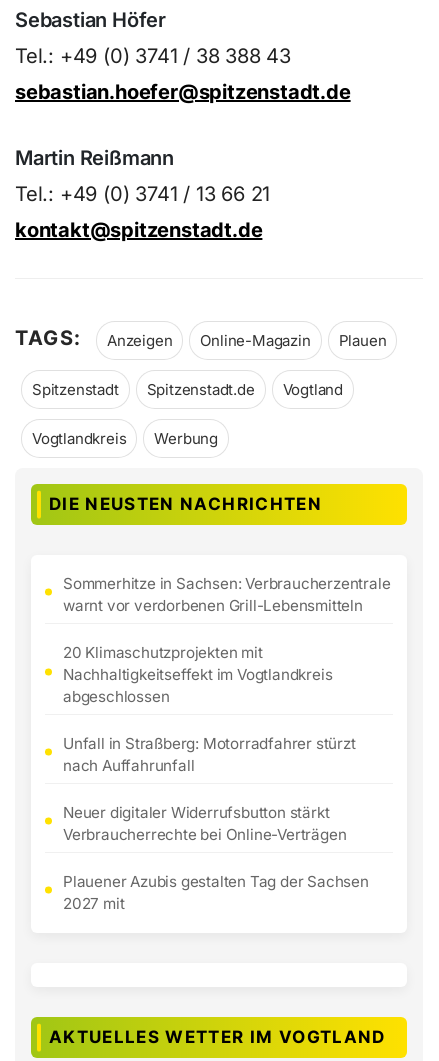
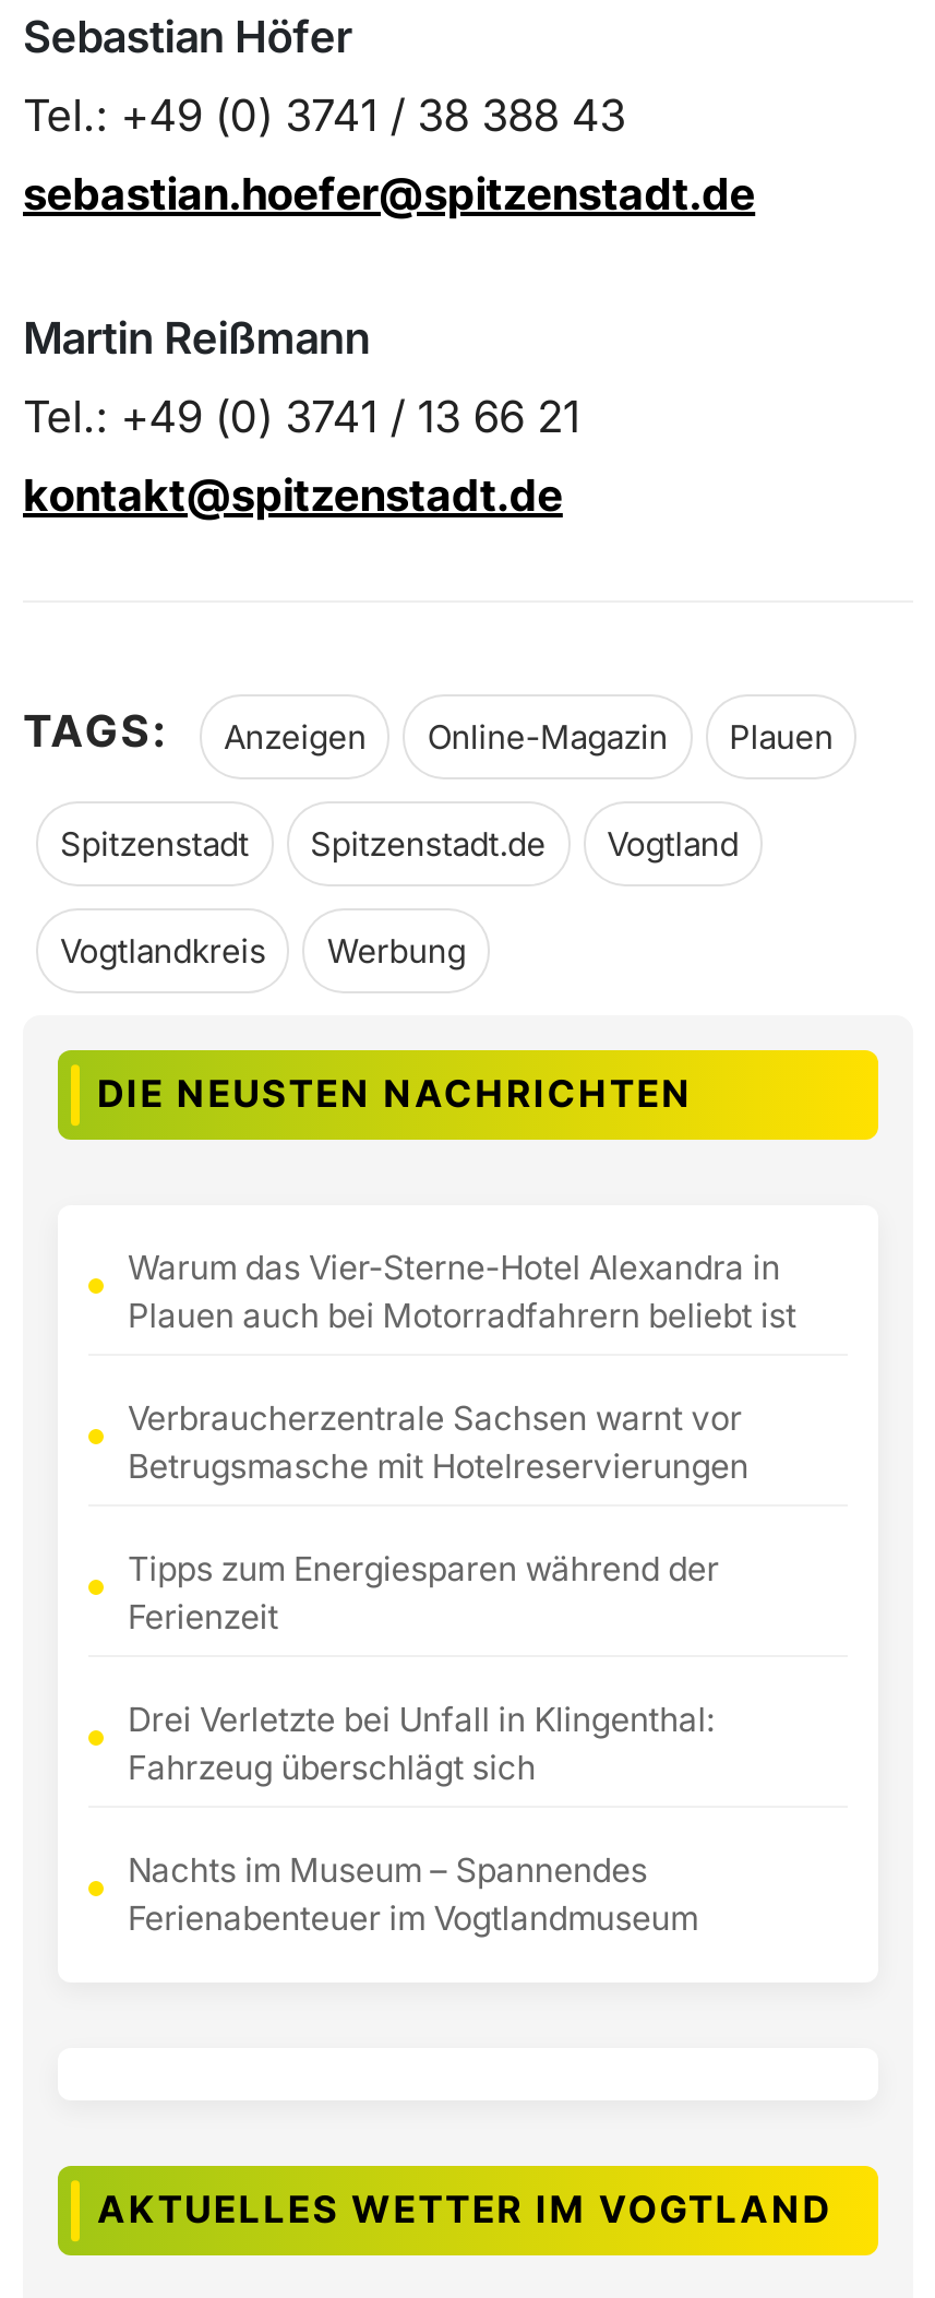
- Sommerhitze in Sachsen: Verbraucherzentrale
- warnt vor verdorbenen Grill-Lebensmitteln
+ Warum das Vier-Sterne-Hotel Alexandra in
+ Plauen auch bei Motorradfahrern beliebt ist

- 20 Klimaschutzprojekten mit
- Nachhaltigkeitseffekt im Vogtlandkreis
- abgeschlossen
+ Verbraucherzentrale Sachsen warnt vor
+ Betrugsmasche mit Hotelreservierungen

- Unfall in Straßberg: Motorradfahrer stürzt
- nach Auffahrunfall
+ Tipps zum Energiesparen während der
+ Ferienzeit

- Neuer digitaler Widerrufsbutton stärkt
- Verbraucherrechte bei Online-Verträgen
+ Drei Verletzte bei Unfall in Klingenthal:
+ Fahrzeug überschlägt sich

- Plauener Azubis gestalten Tag der Sachsen
- 2027 mit
+ Nachts im Museum – Spannendes
+ Ferienabenteuer im Vogtlandmuseum
